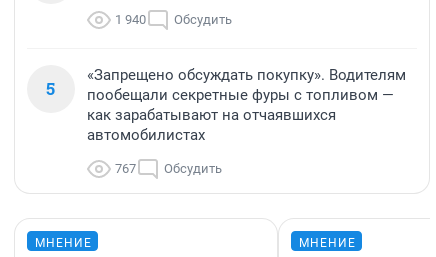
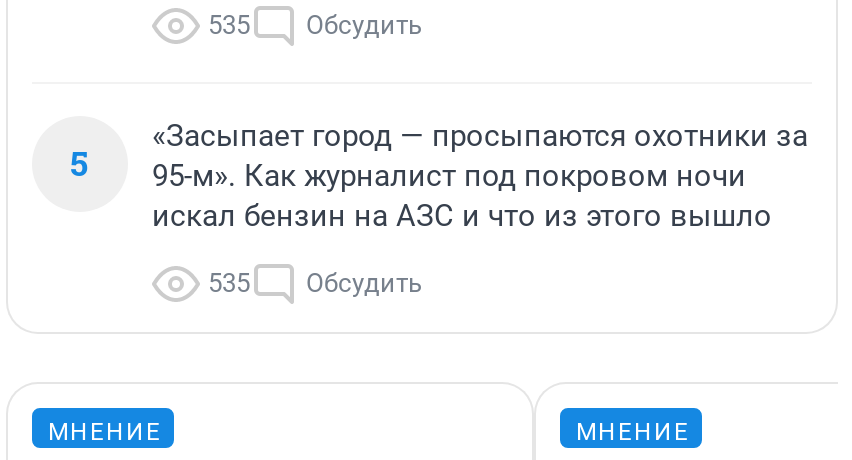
- 1 940 Обсудить
+ 535 Обсудить

- «Запрещено обсуждать покупку». Водителям
- пообещали секретные фуры с топливом —
- как зарабатывают на отчаявшихся
- автомобилистах
+ «Засыпает город — просыпаются охотники за
+ 95-м». Как журналист под покровом ночи
+ искал бензин на АЗС и что из этого вышло

- 767 Обсудить
+ 535 Обсудить
